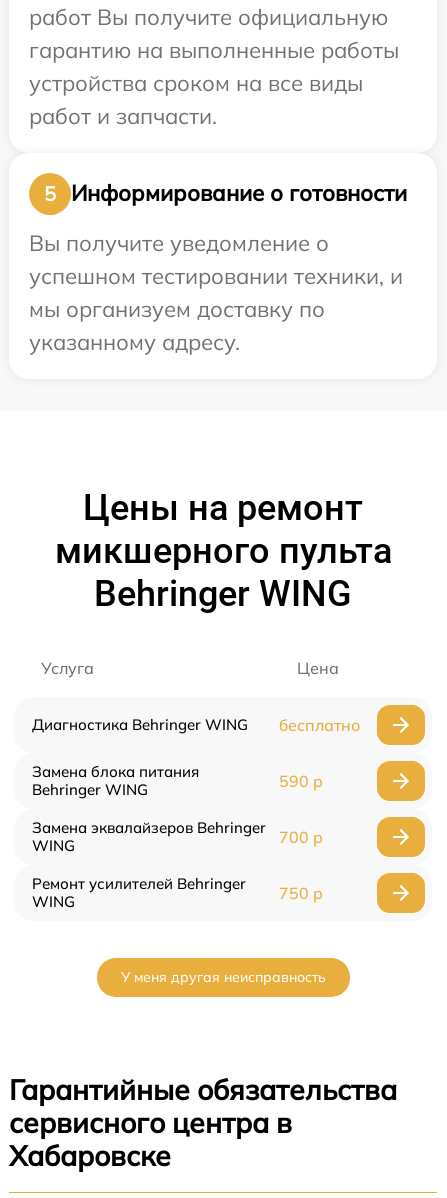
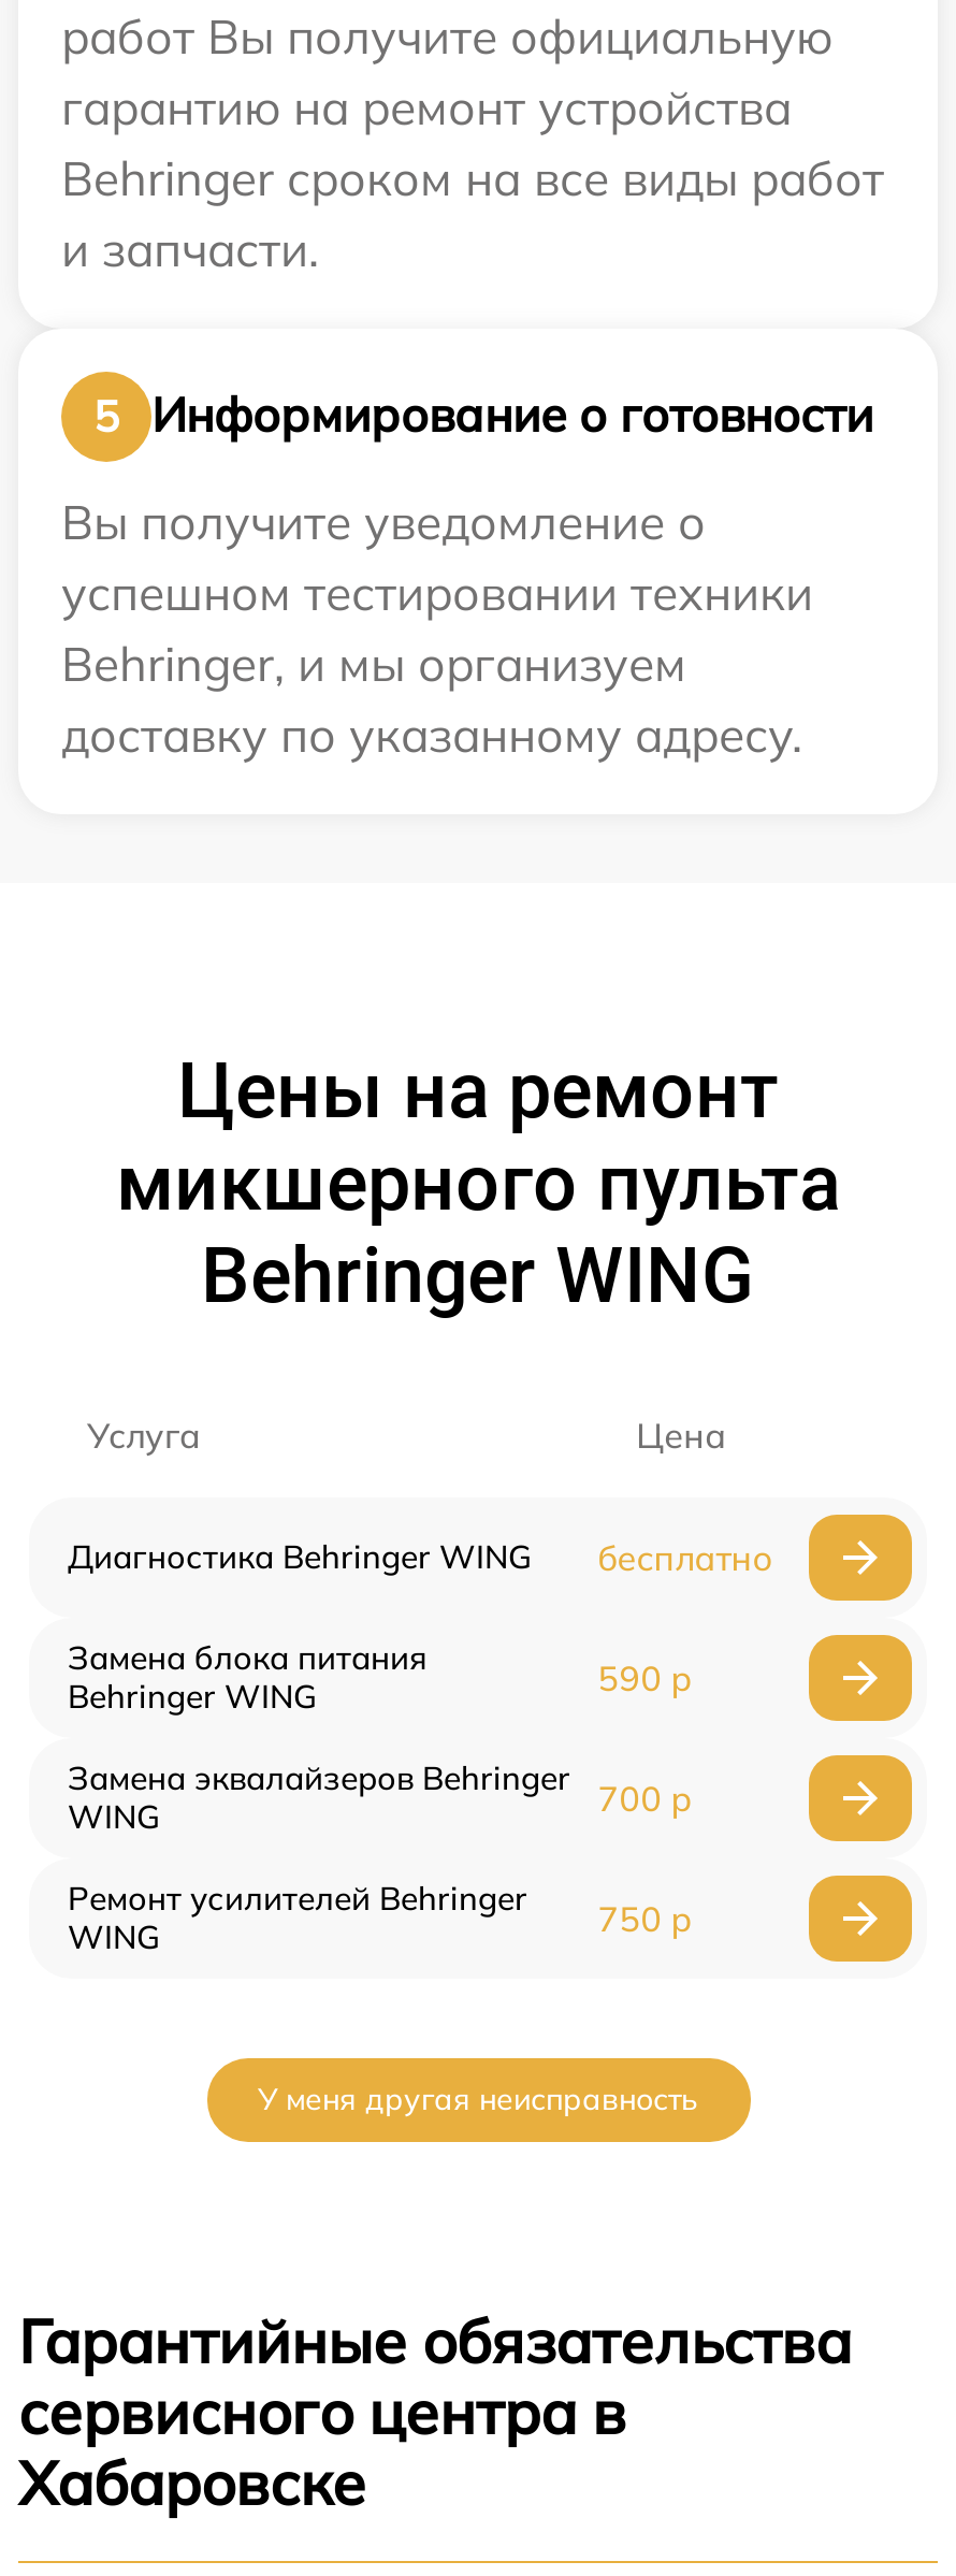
- гарантию на выполненные работы
- устройства сроком на все виды
- работ и запчасти.
+ гарантию на ремонт устройства
+ Behringer сроком на все виды работ
+ и запчасти.

- успешном тестировании техники, и
- мы организуем доставку по
- указанному адресу.
+ успешном тестировании техники
+ Behringer, и мы организуем
+ доставку по указанному адресу.
